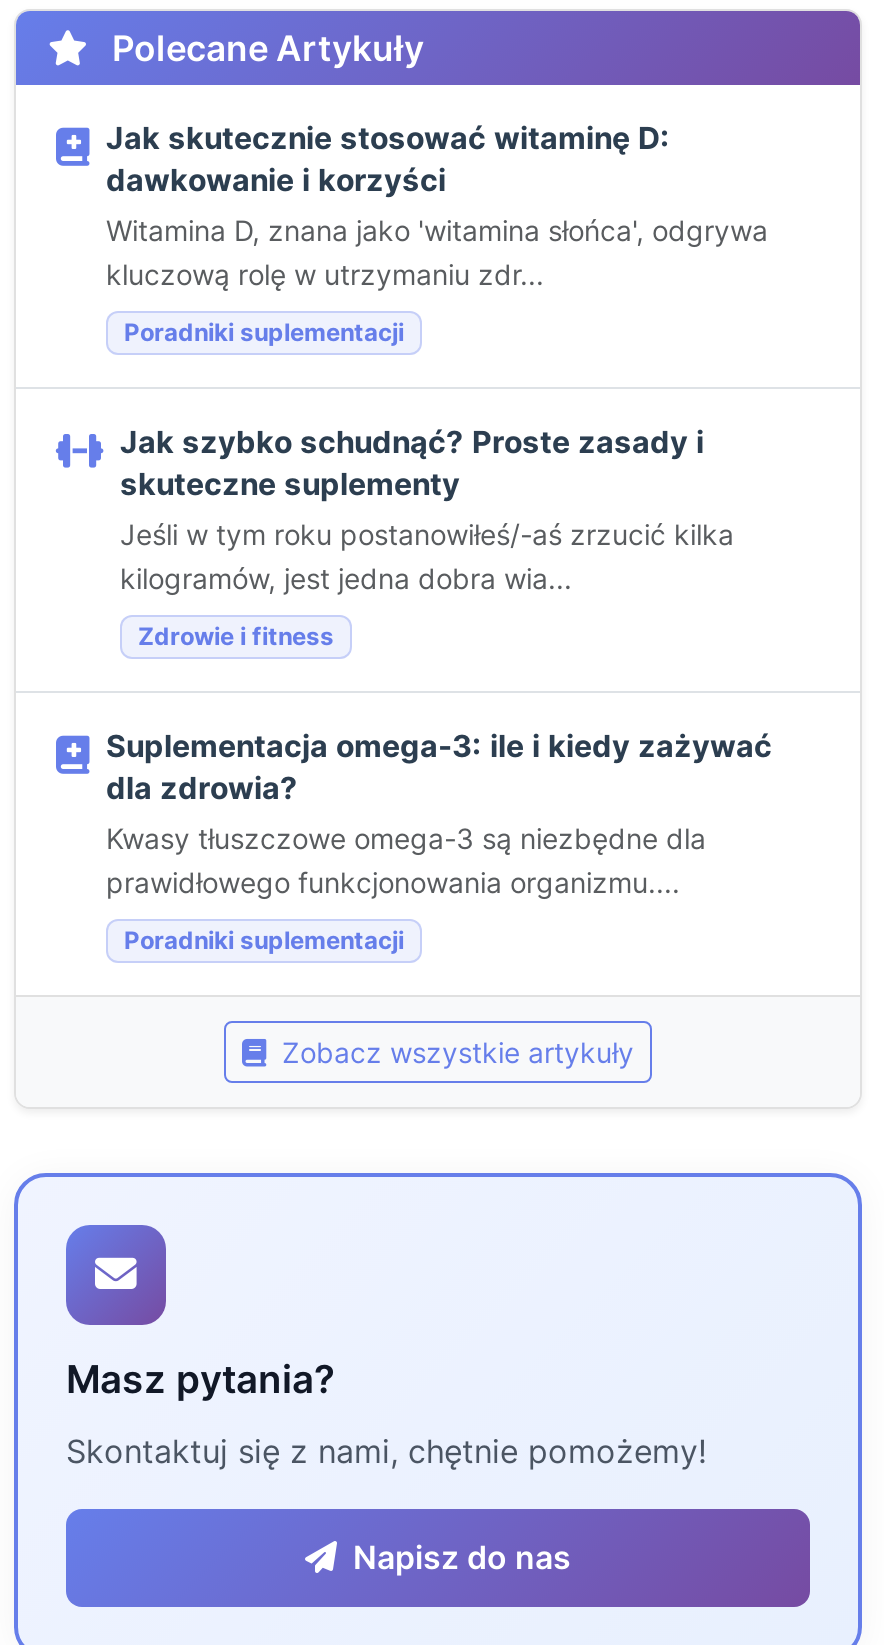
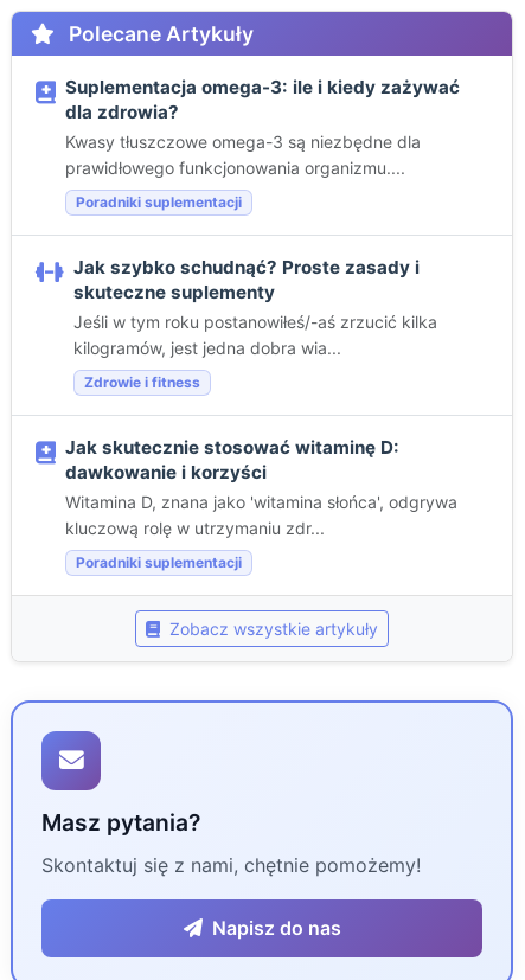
moved down: Jak skutecznie stosować witaminę D: | dawkowanie i korzyści | Witamina D, znana jako 'witamina słońca', odgrywa | kluczową rolę w utrzymaniu zdr...

moved up: Suplementacja omega-3: ile i kiedy zażywać | dla zdrowia? | Kwasy tłuszczowe omega-3 są niezbędne dla | prawidłowego funkcjonowania organizmu....
